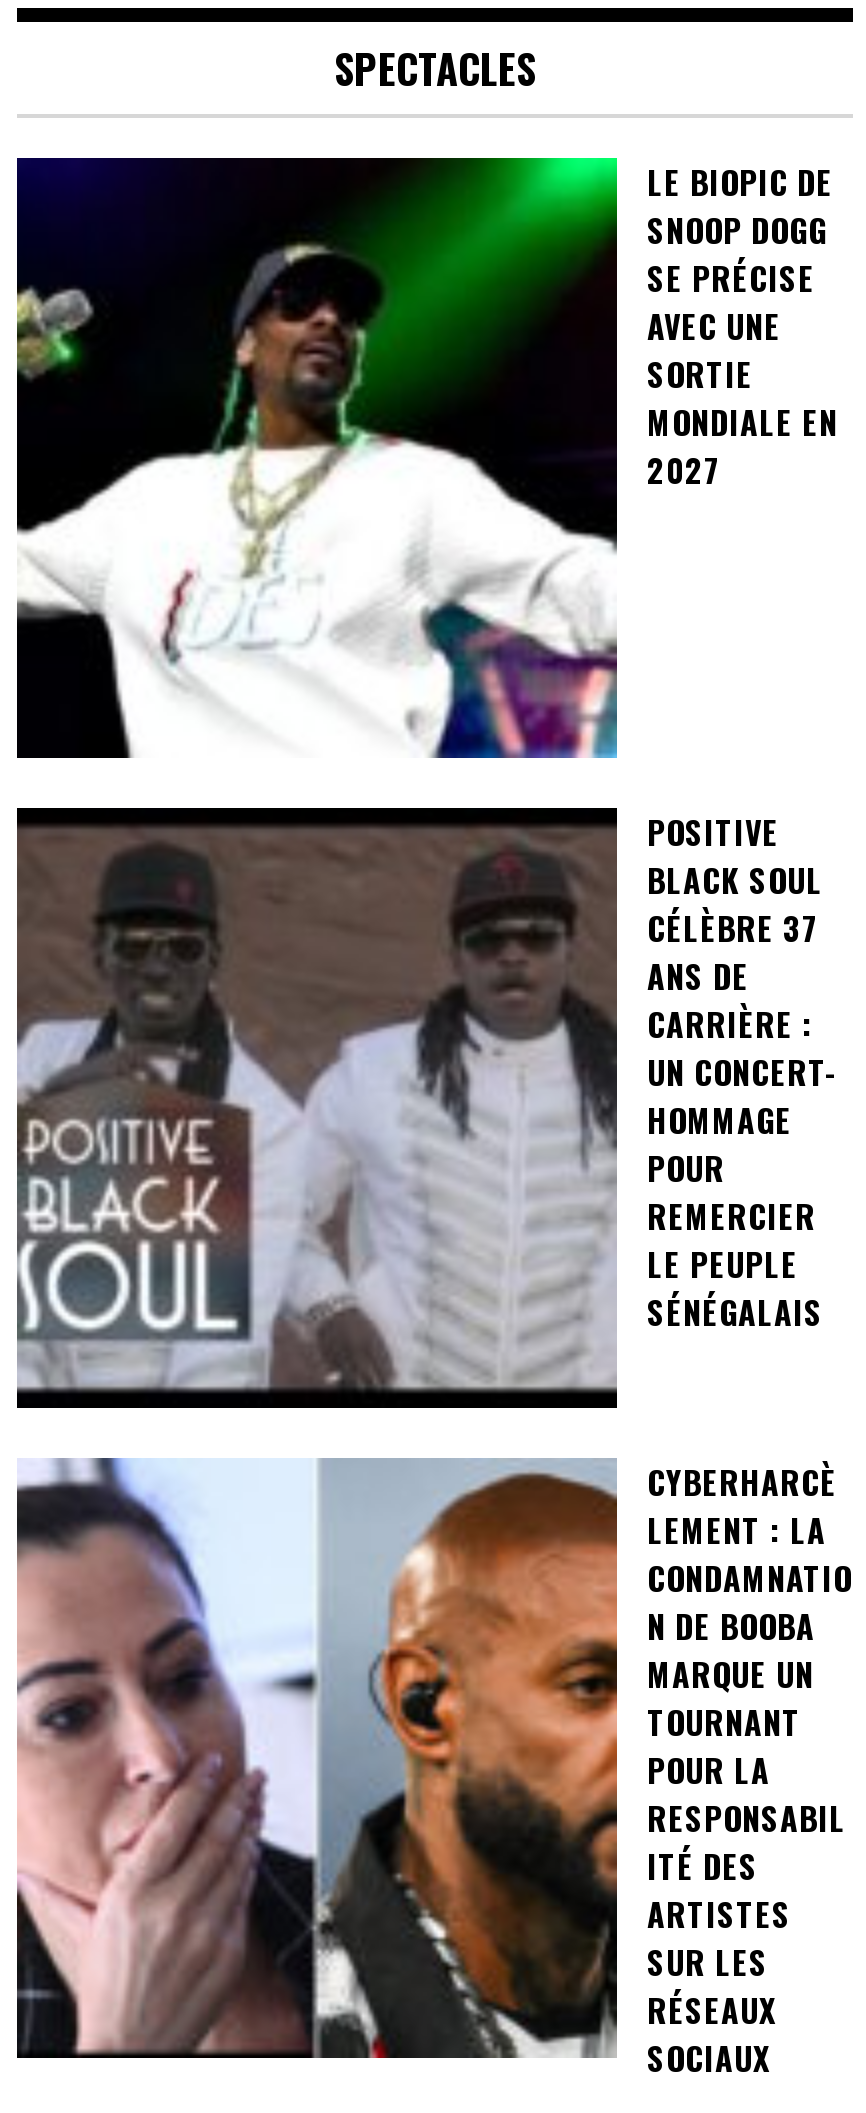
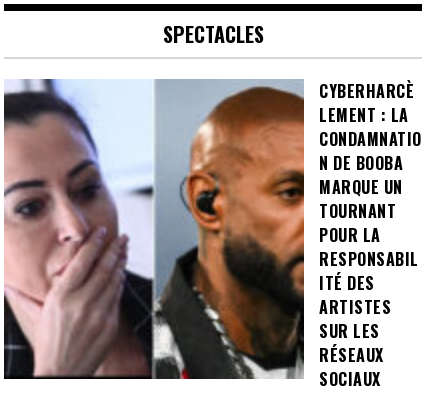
- [image]
- LE BIOPIC DE
- SNOOP DOGG
- SE PRÉCISE
- AVEC UNE
- SORTIE
- MONDIALE EN
- 2027

- [image]
- POSITIVE
- BLACK SOUL
- CÉLÈBRE 37
- ANS DE
- CARRIÈRE :
- UN CONCERT-
- HOMMAGE
- POUR
- REMERCIER
- LE PEUPLE
- SÉNÉGALAIS
